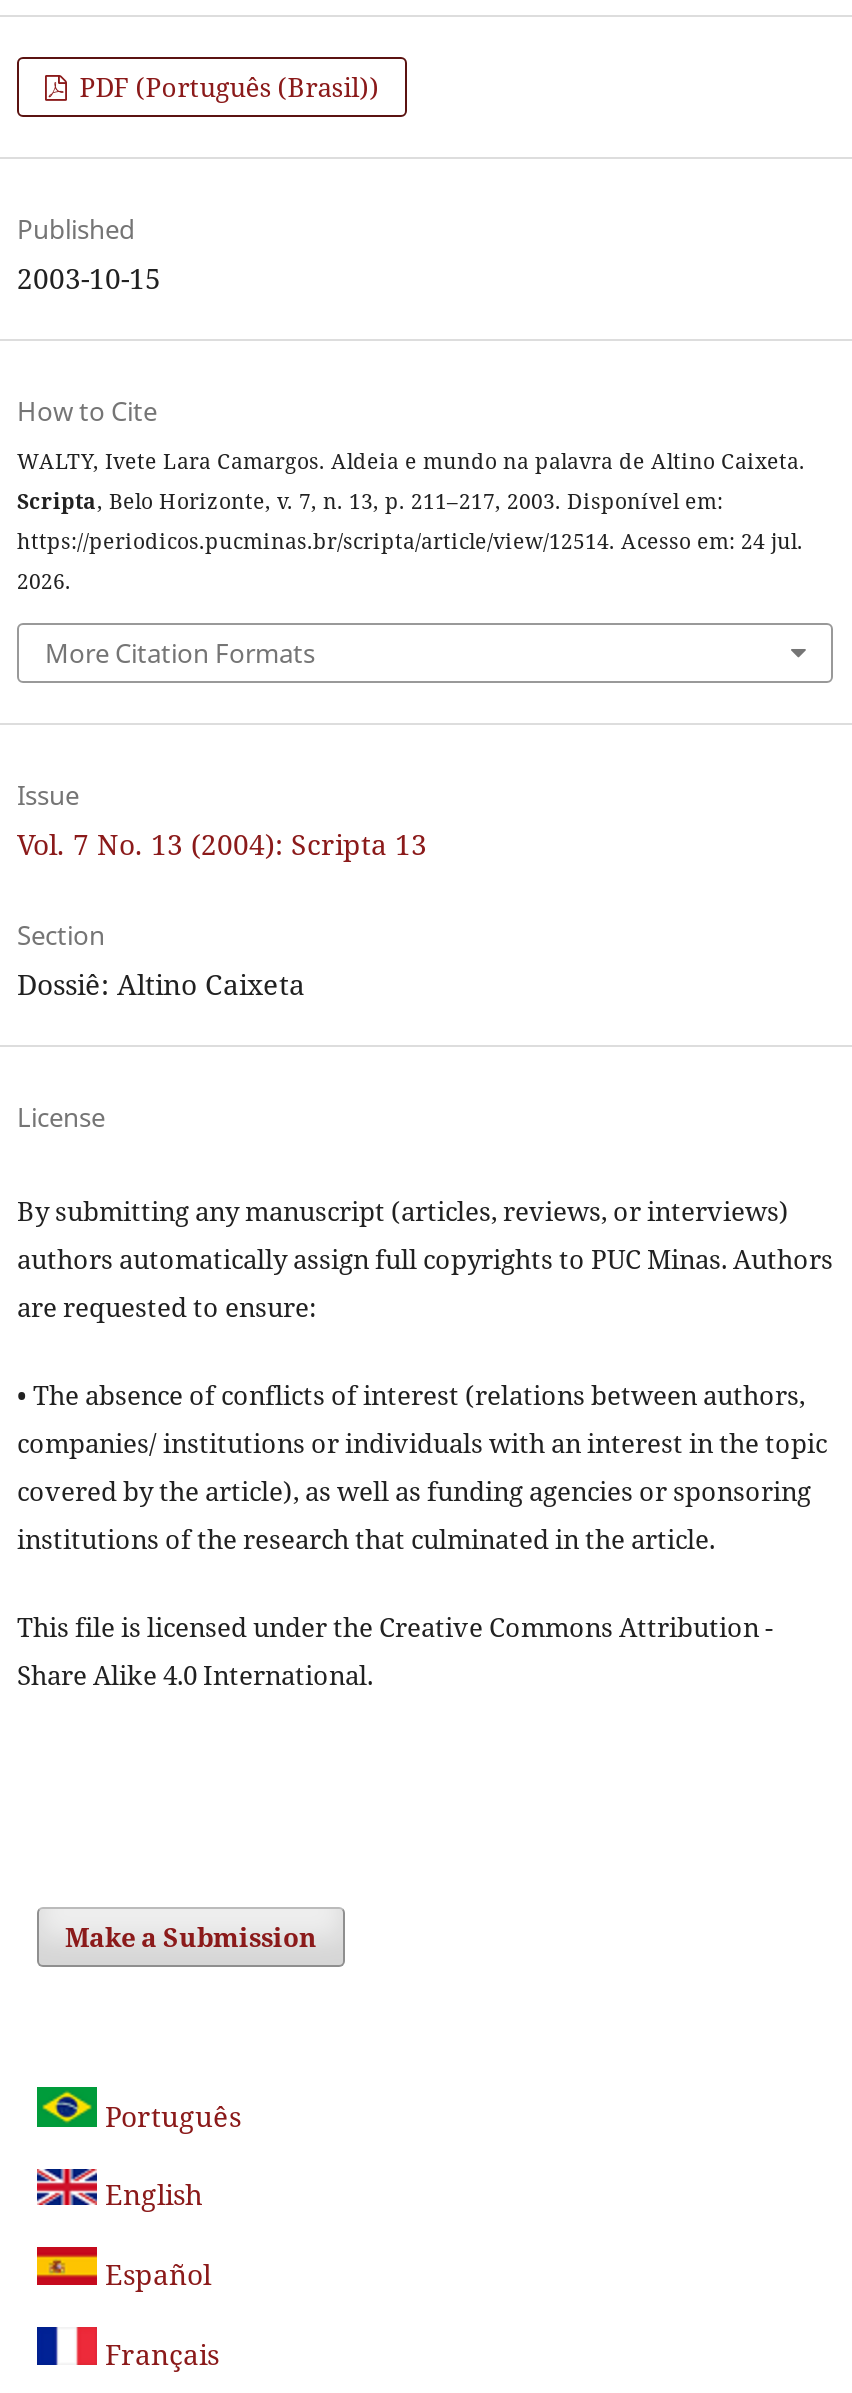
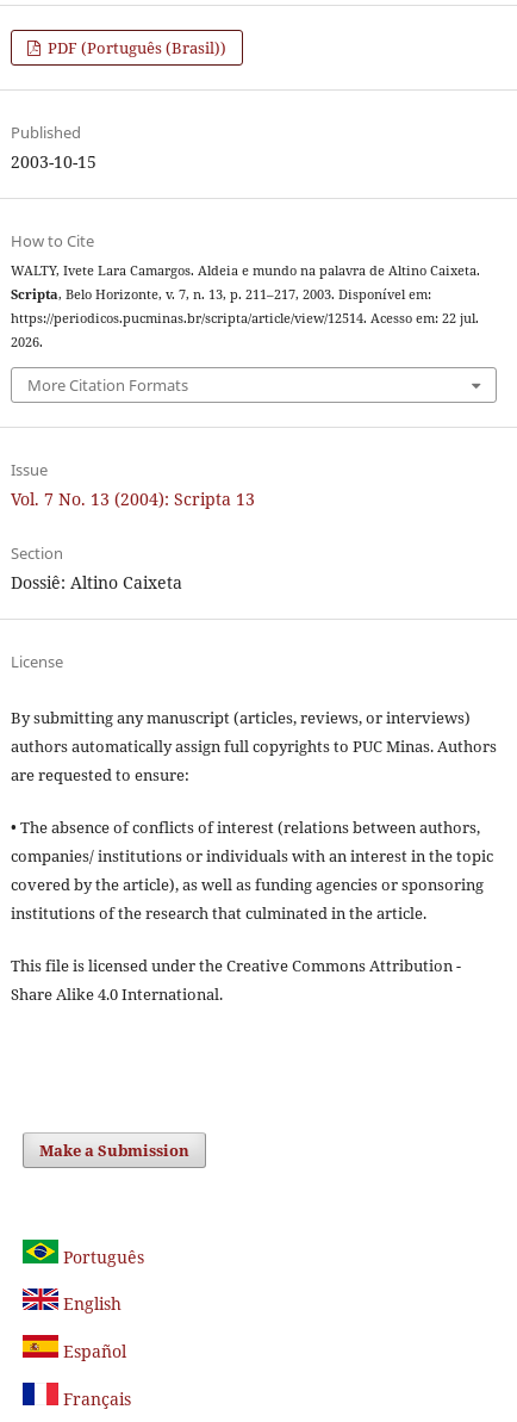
- https://periodicos.pucminas.br/scripta/article/view/12514. Acesso em: 24 jul.
+ https://periodicos.pucminas.br/scripta/article/view/12514. Acesso em: 22 jul.
